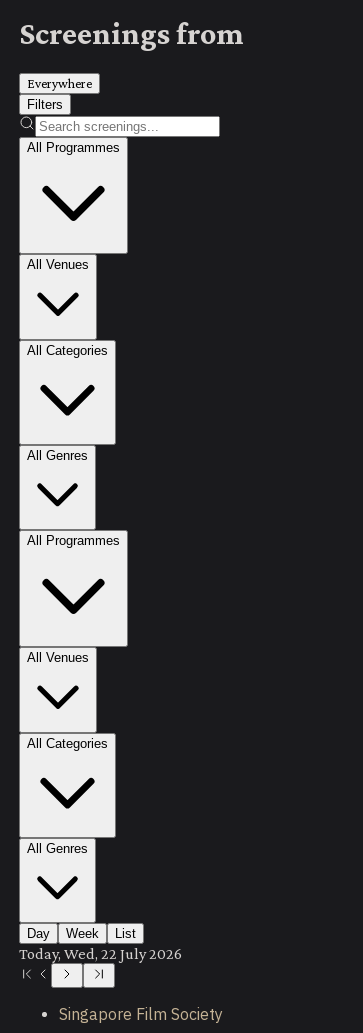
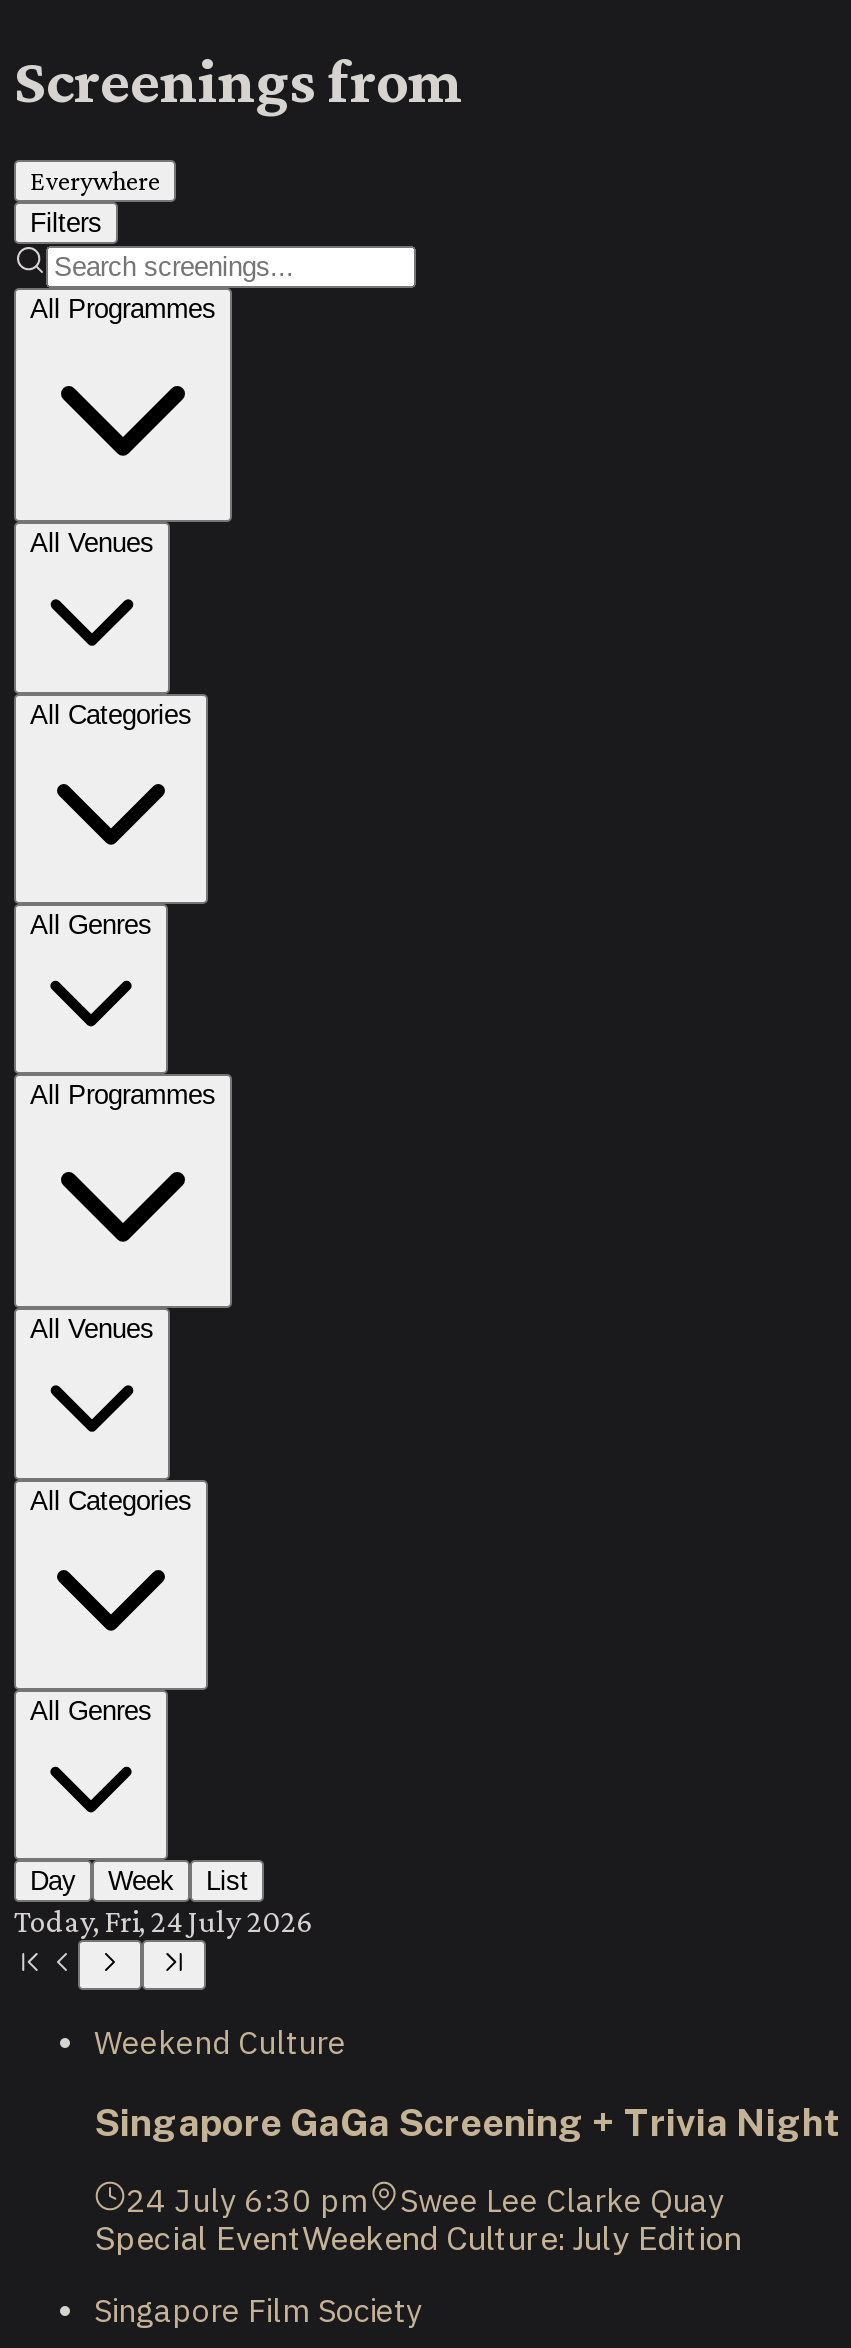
- Today, Wed, 22 July 2026
+ Today, Fri, 24 July 2026
+ Weekend Culture
+ Singapore GaGa Screening + Trivia Night
+ 24 July 6:30 pm
+ Swee Lee Clarke Quay
+ Special EventWeekend Culture: July Edition
